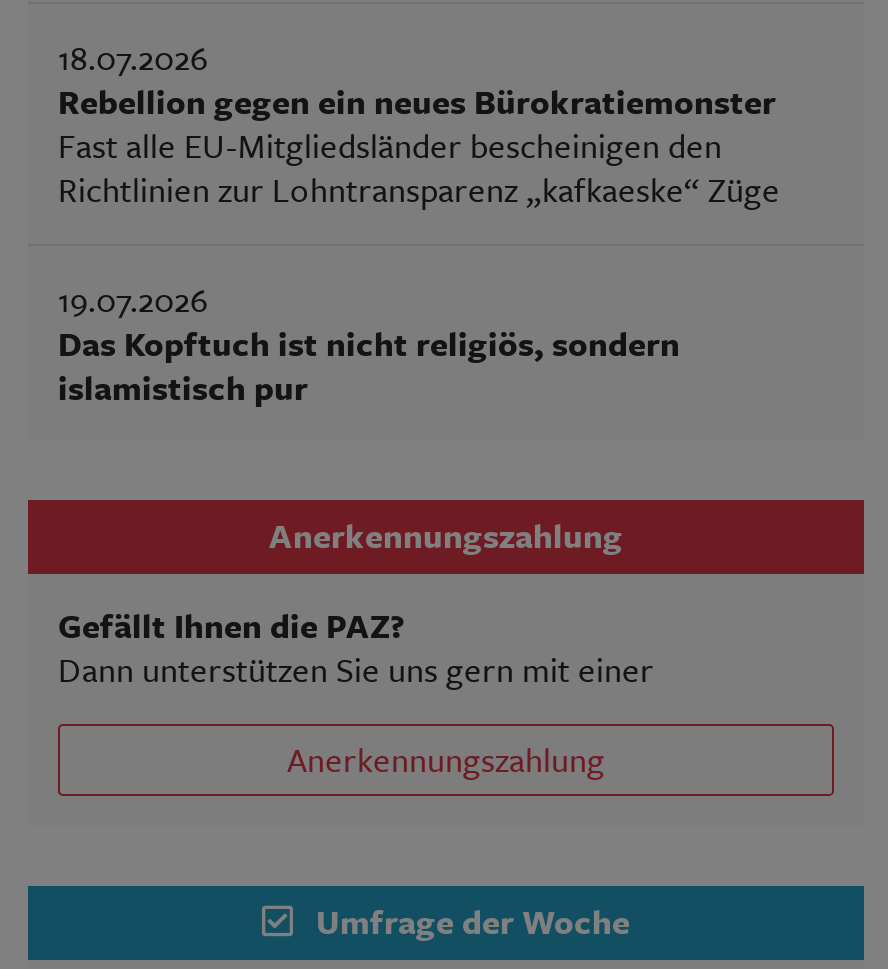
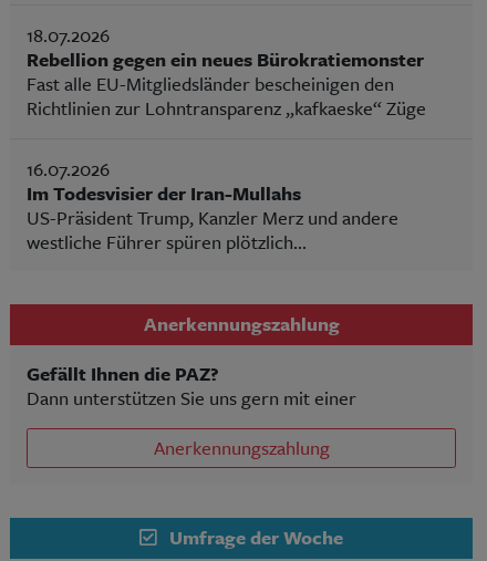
- 19.07.2026
- Das Kopftuch ist nicht religiös, sondern
- islamistisch pur
+ 16.07.2026
+ Im Todesvisier der Iran-Mullahs
+ US-Präsident Trump, Kanzler Merz und andere
+ westliche Führer spüren plötzlich...
